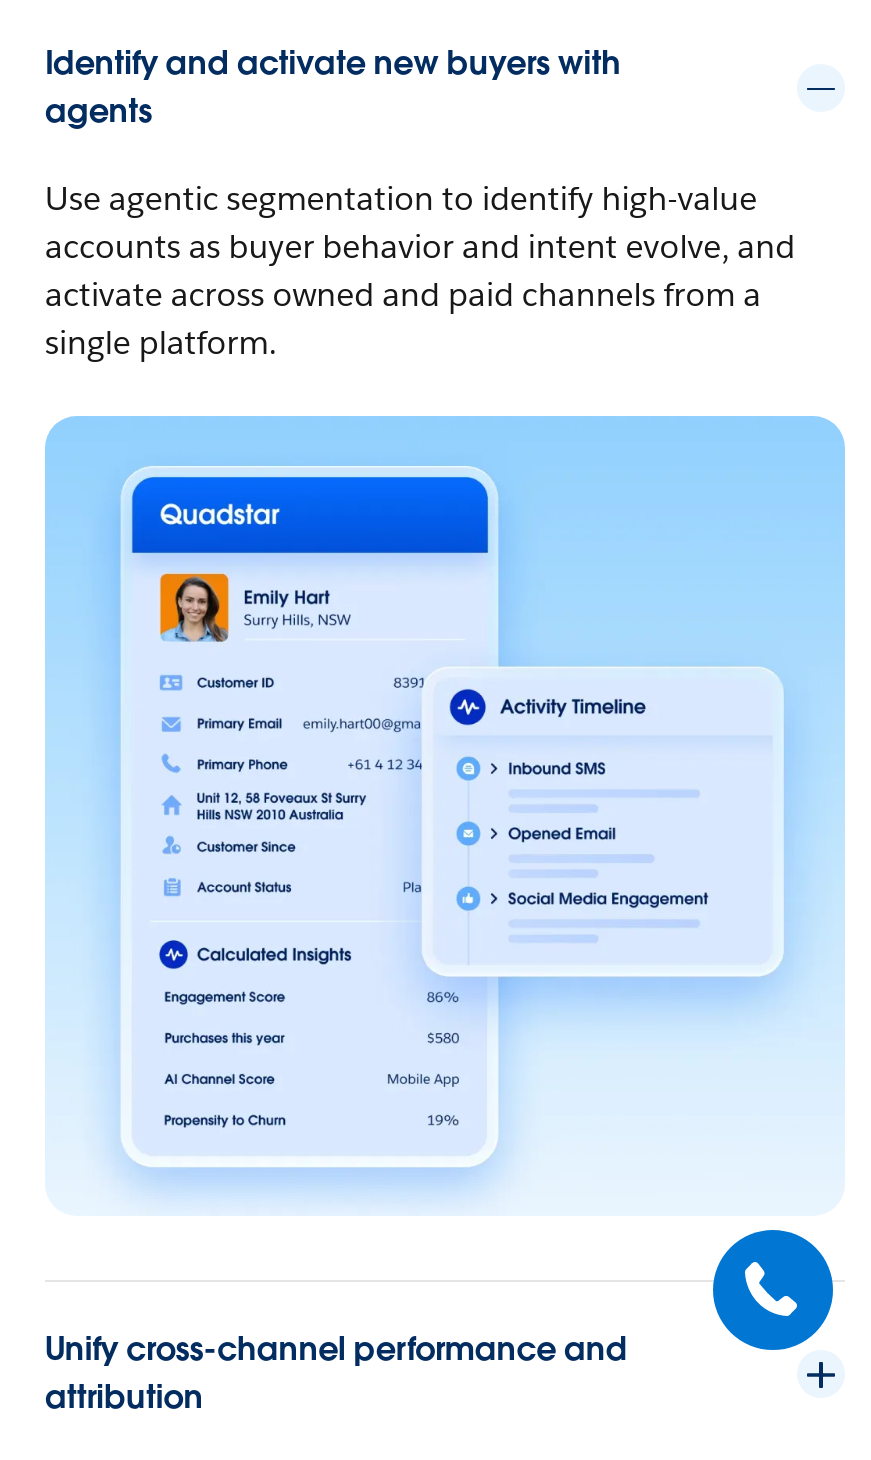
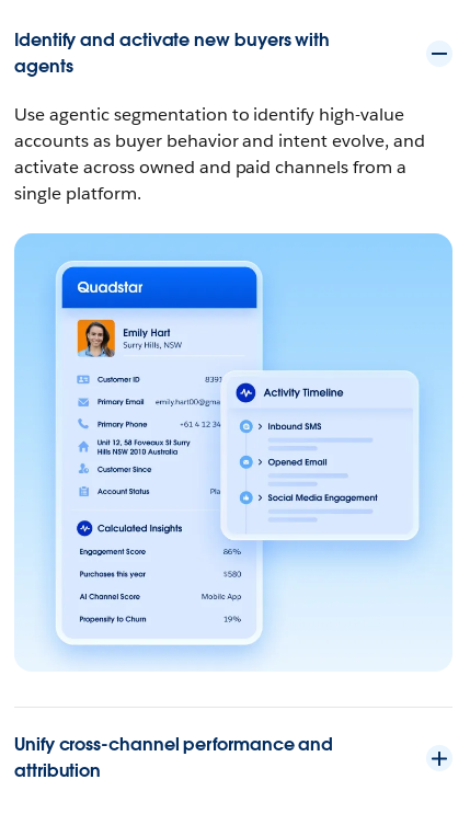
- [image]
